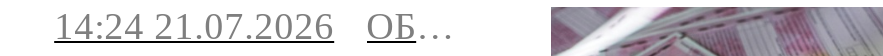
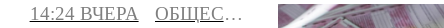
- 14:24 21.07.2026
+ 14:24 ВЧЕРА
